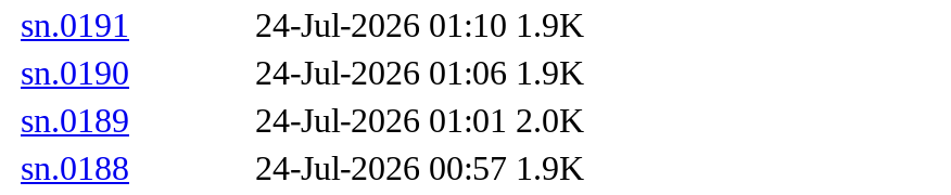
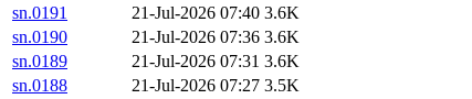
- 24-Jul-2026 01:10 1.9K
+ 21-Jul-2026 07:40 3.6K

- 24-Jul-2026 01:06 1.9K
+ 21-Jul-2026 07:36 3.6K

- 24-Jul-2026 01:01 2.0K
+ 21-Jul-2026 07:31 3.6K

- 24-Jul-2026 00:57 1.9K
+ 21-Jul-2026 07:27 3.5K
